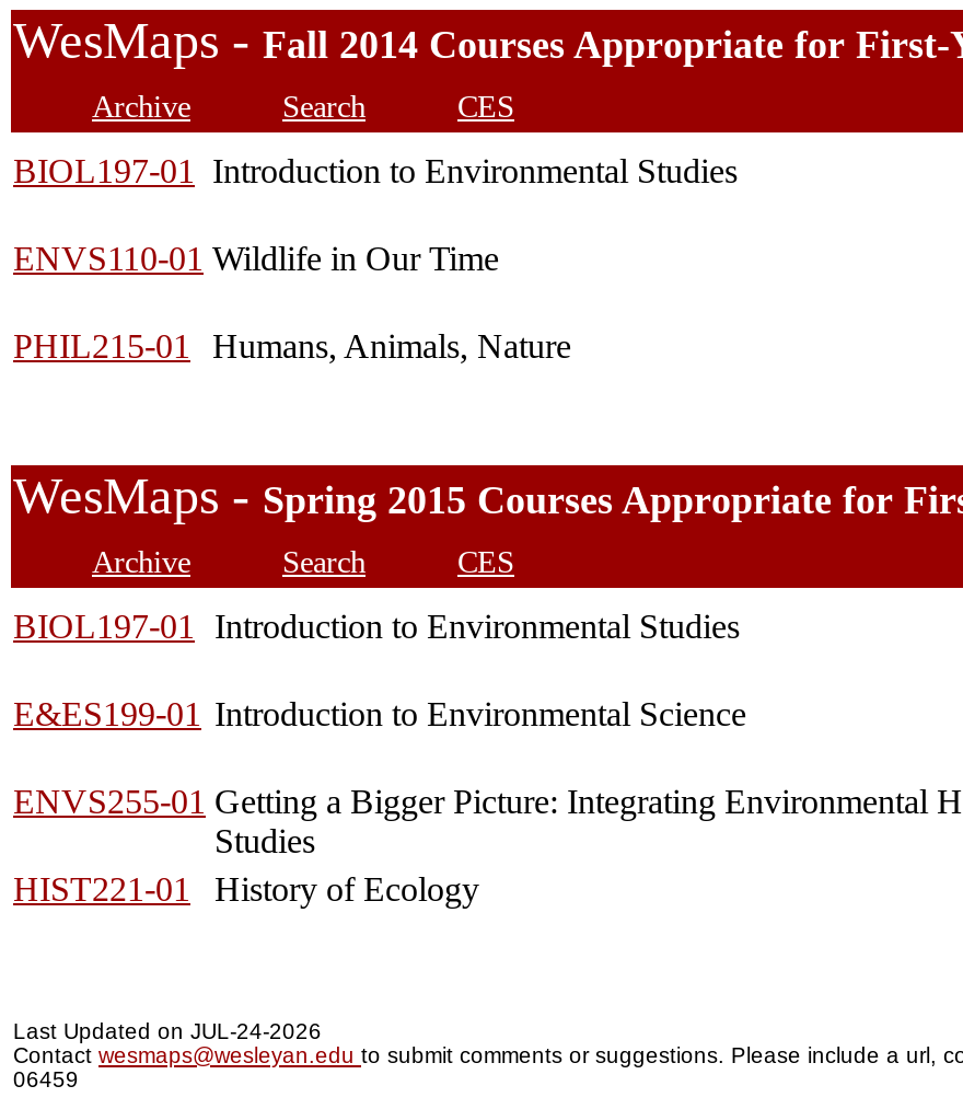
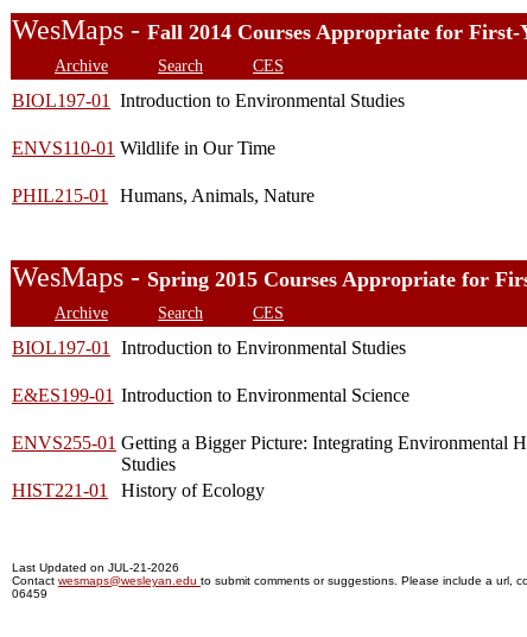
- Last Updated on JUL-24-2026
+ Last Updated on JUL-21-2026
